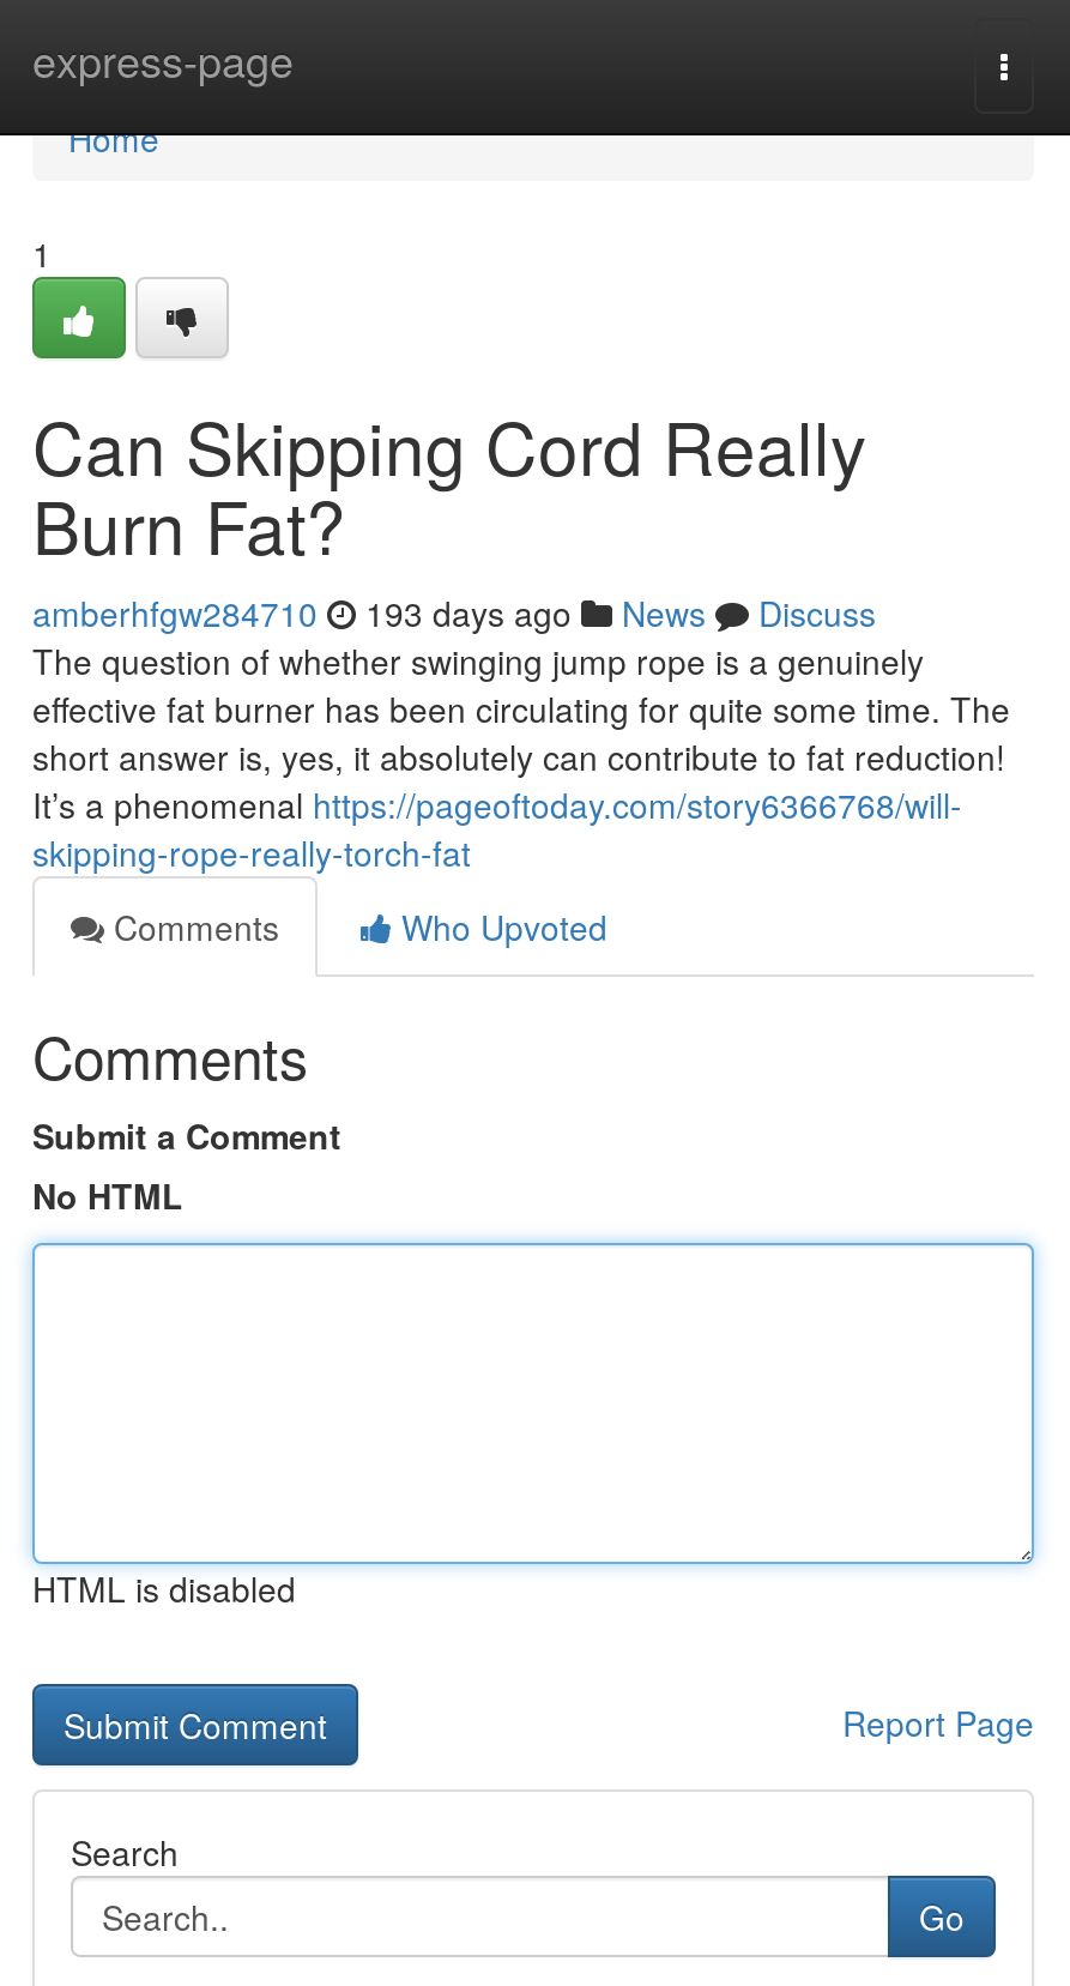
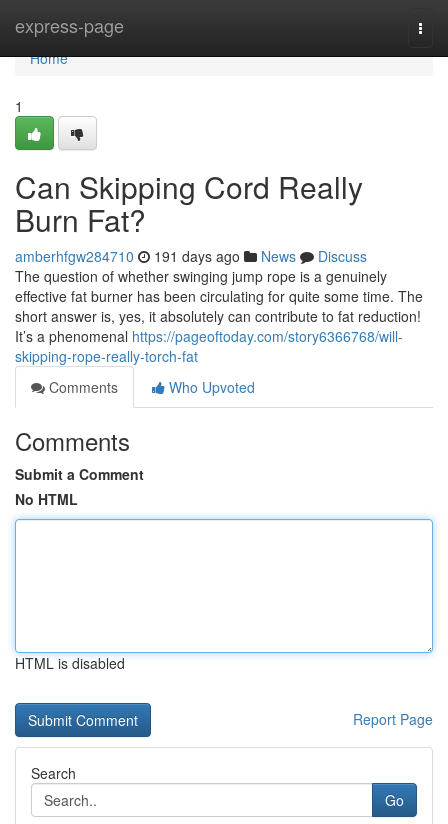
- amberhfgw284710 193 days ago News Discuss
+ amberhfgw284710 191 days ago News Discuss
